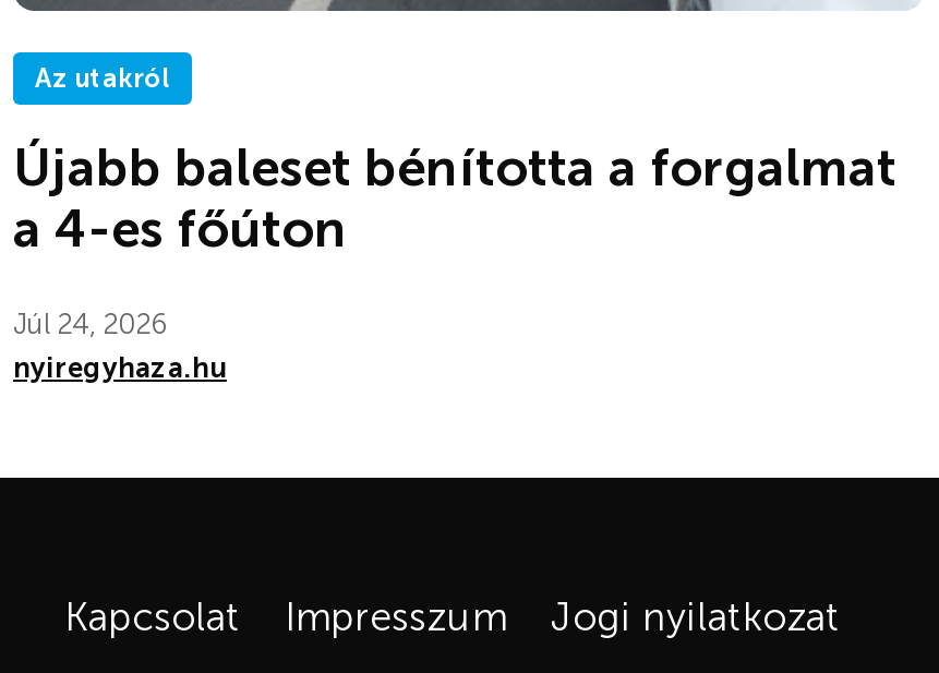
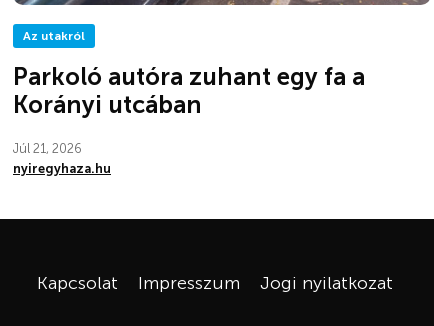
- Újabb baleset bénította a forgalmat
- a 4-es főúton
+ Parkoló autóra zuhant egy fa a
+ Korányi utcában

- Júl 24, 2026
+ Júl 21, 2026
